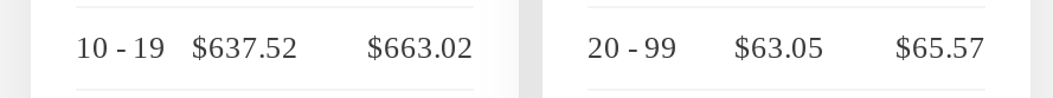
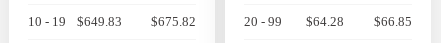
- $637.52
+ $649.83

- $663.02
+ $675.82

- $63.05
+ $64.28

- $65.57
+ $66.85
